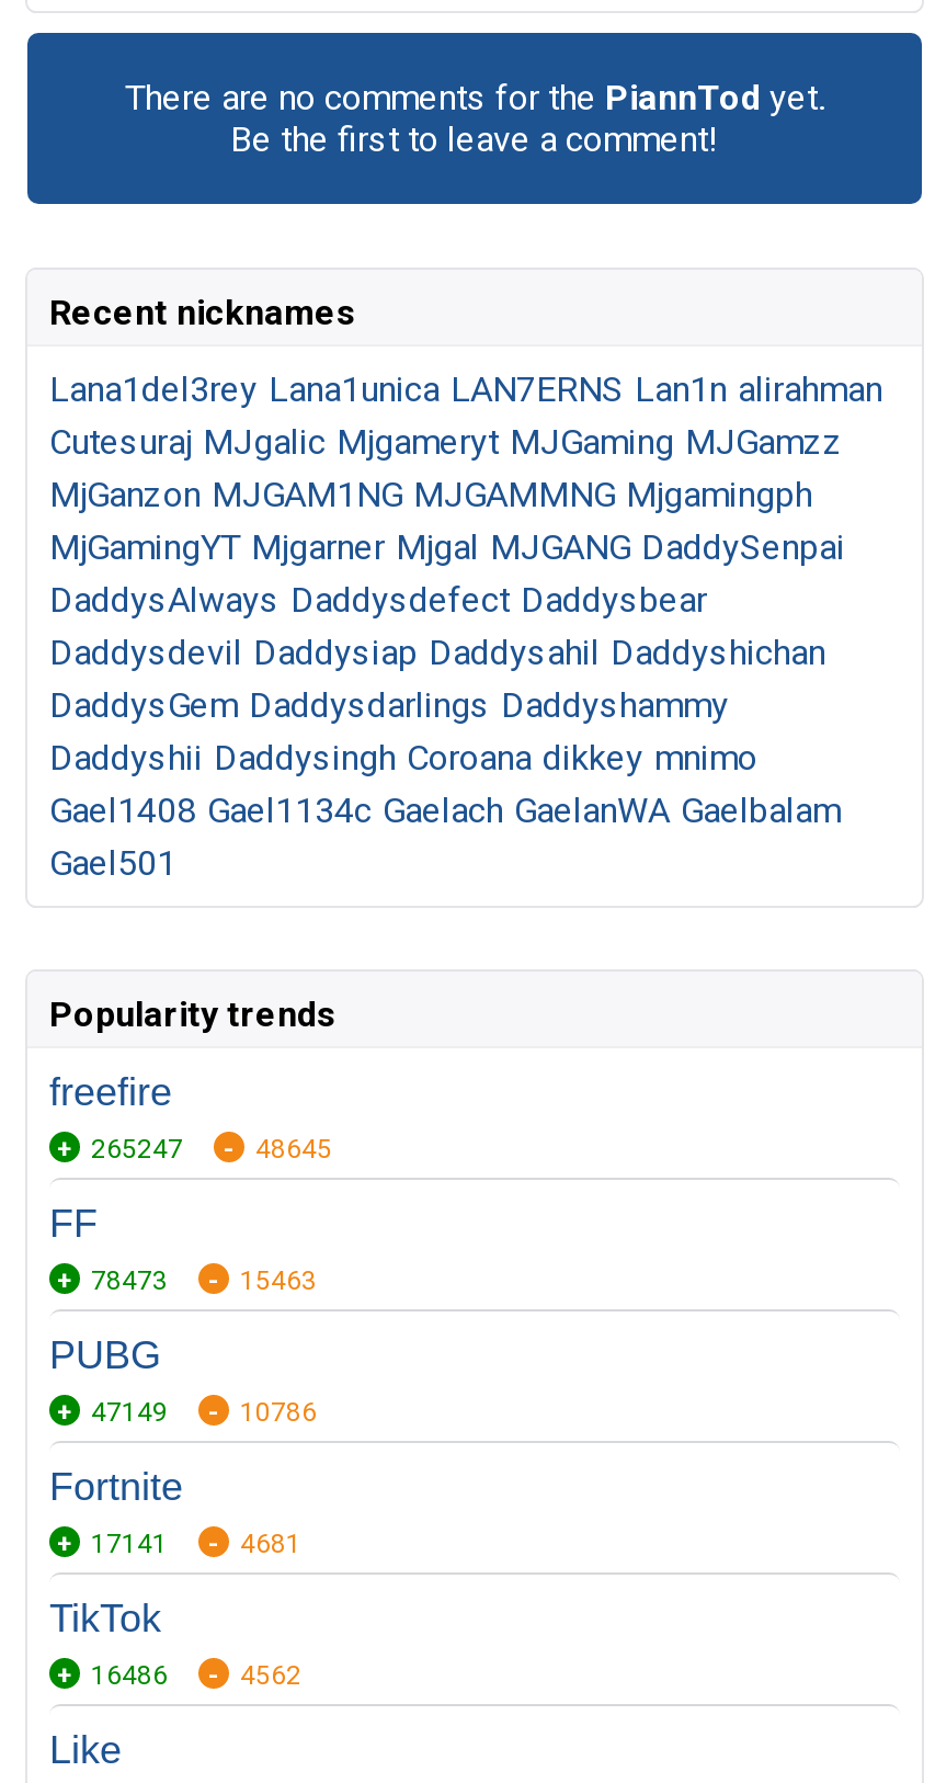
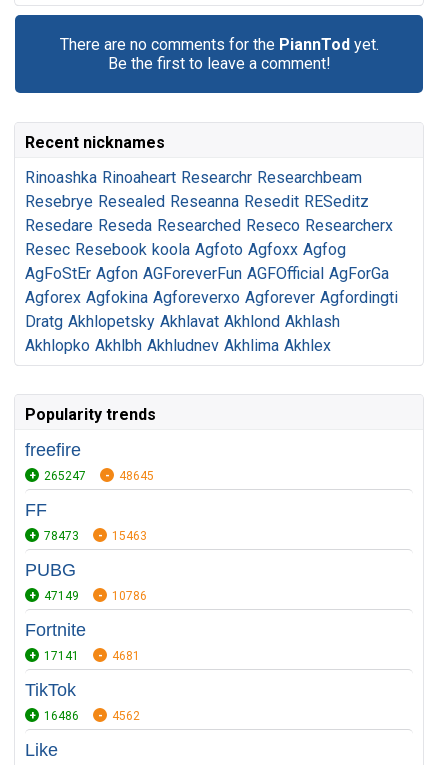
- Lana1del3rey Lana1unica LAN7ERNS Lan1n alirahman
- Cutesuraj MJgalic Mjgameryt MJGaming MJGamzz
- MjGanzon MJGAM1NG MJGAMMNG Mjgamingph
- MjGamingYT Mjgarner Mjgal MJGANG DaddySenpai
- DaddysAlways Daddysdefect Daddysbear
- Daddysdevil Daddysiap Daddysahil Daddyshichan
- DaddysGem Daddysdarlings Daddyshammy
- Daddyshii Daddysingh Coroana dikkey mnimo
- Gael1408 Gael1134c Gaelach GaelanWA Gaelbalam
- Gael501
+ Rinoashka Rinoaheart Researchr Researchbeam
+ Resebrye Resealed Reseanna Resedit RESeditz
+ Resedare Reseda Researched Reseco Researcherx
+ Resec Resebook koola Agfoto Agfoxx Agfog
+ AgFoStEr Agfon AGForeverFun AGFOfficial AgForGa
+ Agforex Agfokina Agforeverxo Agforever Agfordingti
+ Dratg Akhlopetsky Akhlavat Akhlond Akhlash
+ Akhlopko Akhlbh Akhludnev Akhlima Akhlex
